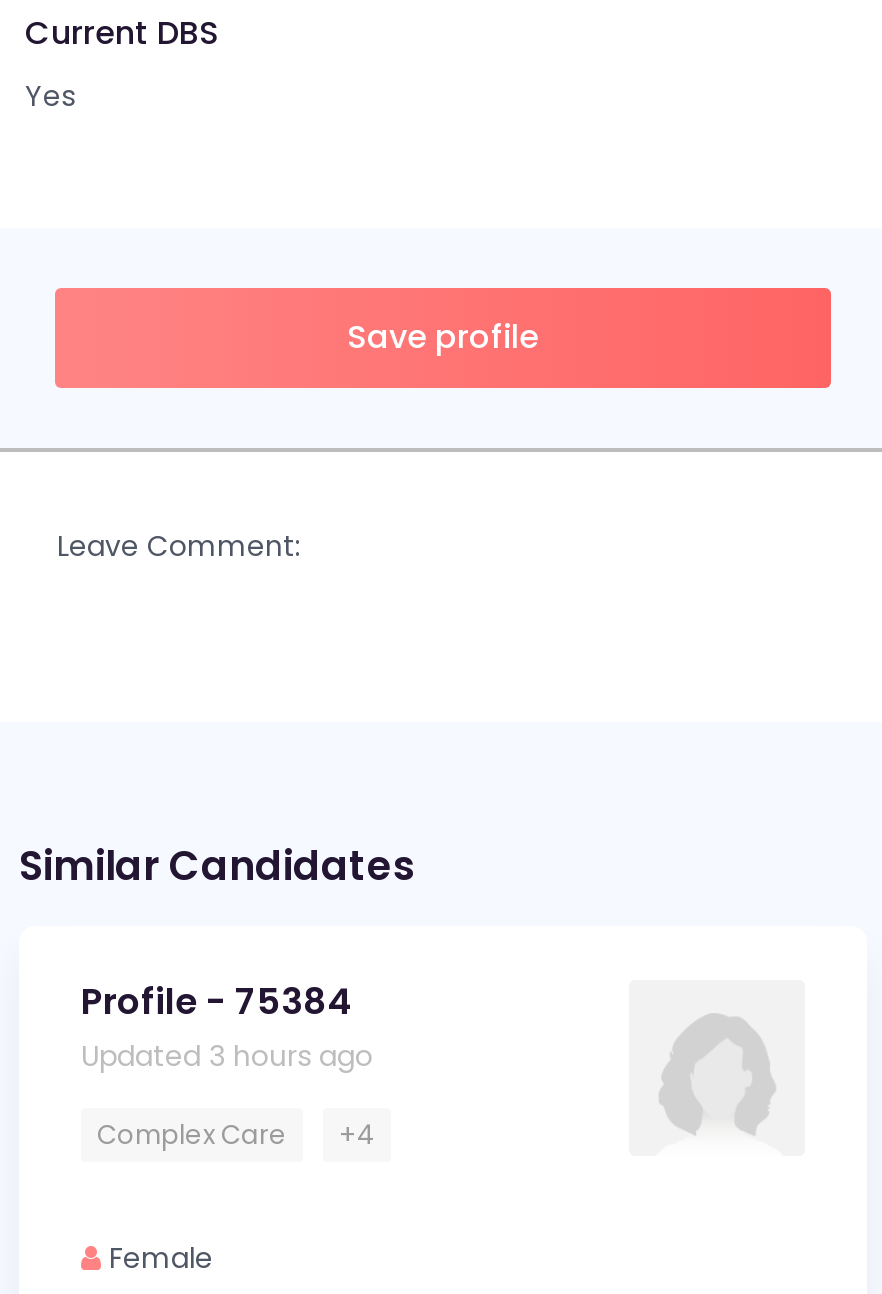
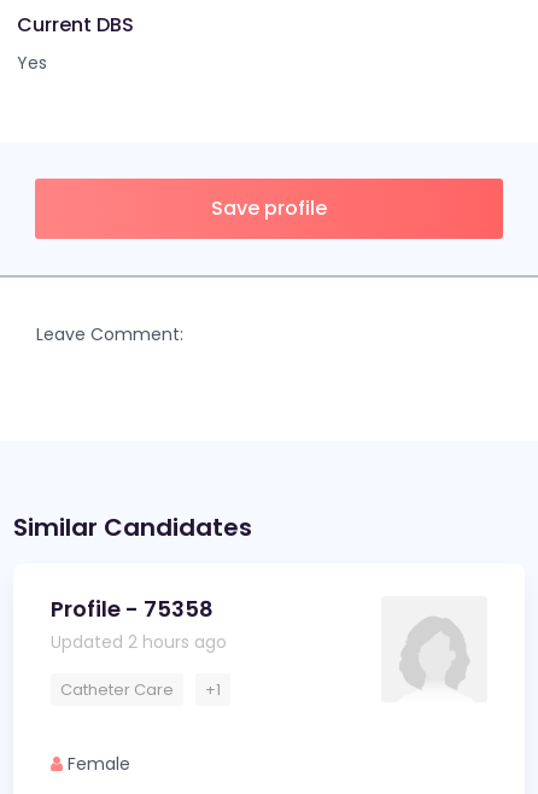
- Profile - 75384
+ Profile - 75358

- Updated 3 hours ago
+ Updated 2 hours ago

- Complex Care
+ Catheter Care

- +4
+ +1
